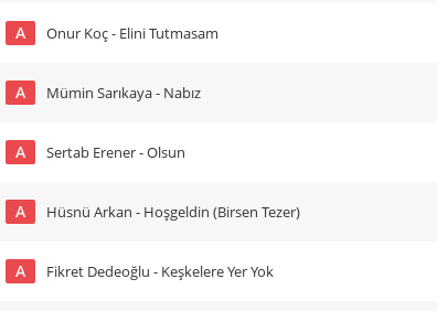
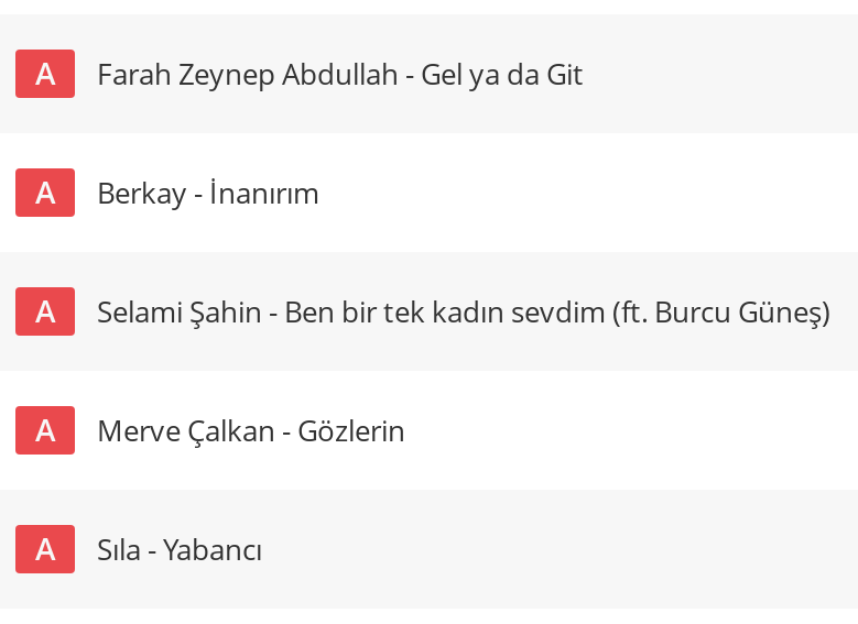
- Onur Koç - Elini Tutmasam
+ Farah Zeynep Abdullah - Gel ya da Git

- Mümin Sarıkaya - Nabız
+ Berkay - İnanırım

- Sertab Erener - Olsun
+ Selami Şahin - Ben bir tek kadın sevdim (ft. Burcu Güneş)

- Hüsnü Arkan - Hoşgeldin (Birsen Tezer)
+ Merve Çalkan - Gözlerin

- Fikret Dedeoğlu - Keşkelere Yer Yok
+ Sıla - Yabancı
